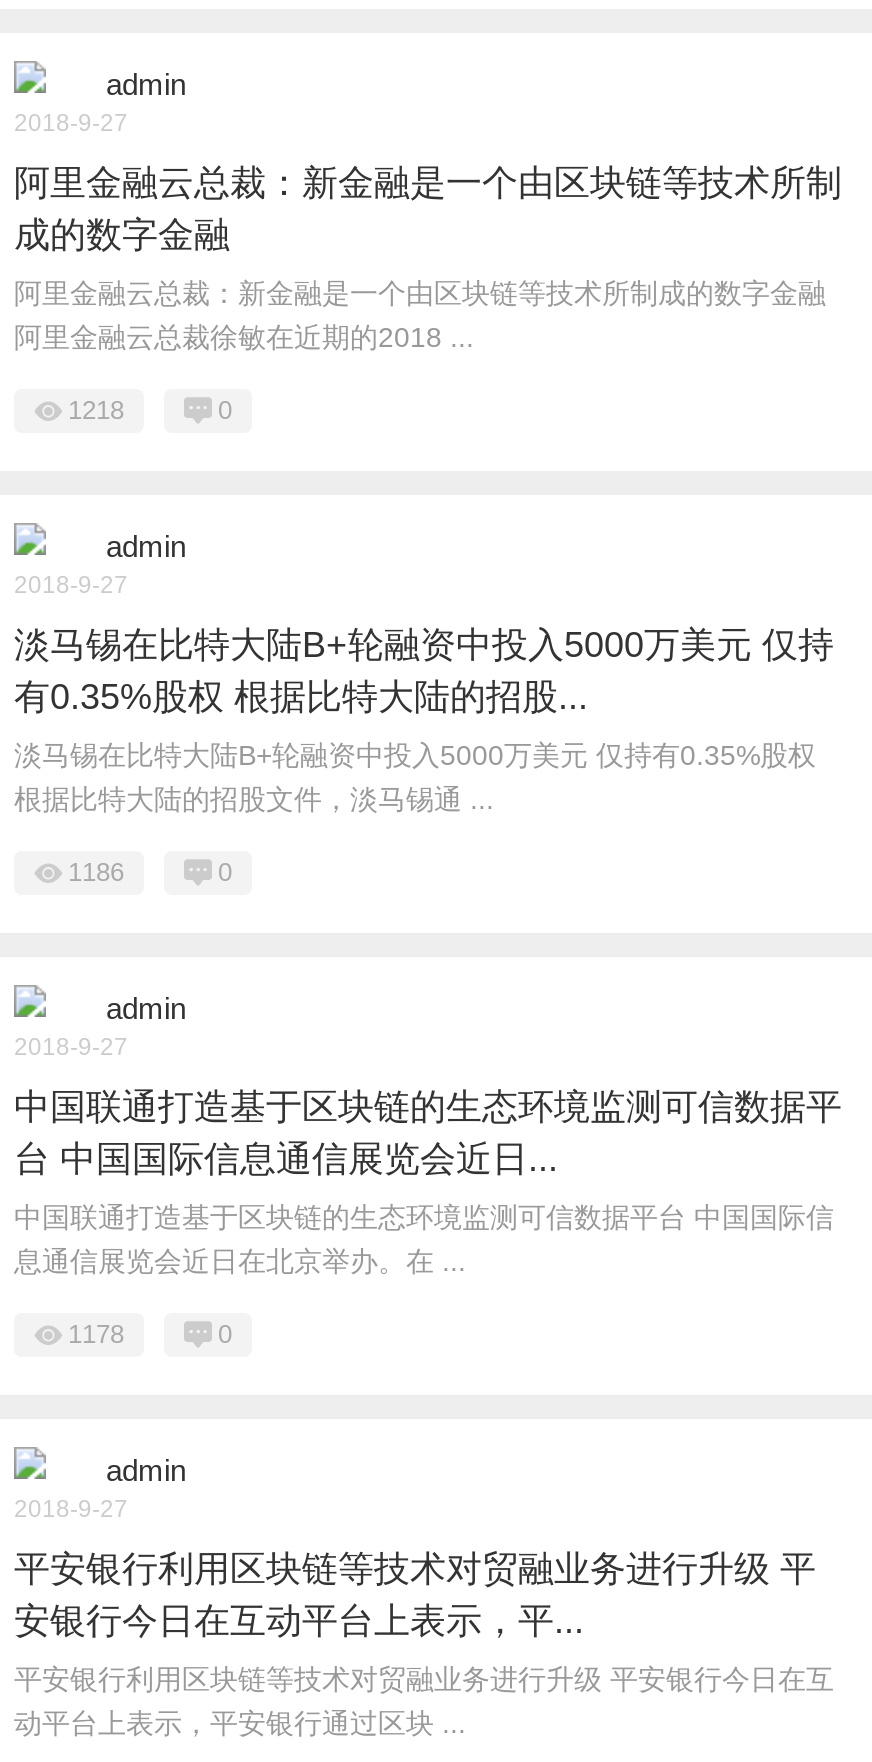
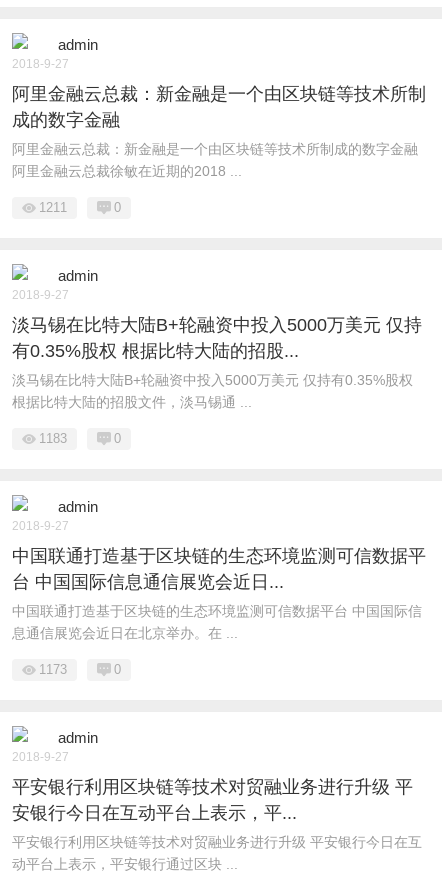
- 1218
+ 1211

- 1186
+ 1183

- 1178
+ 1173
